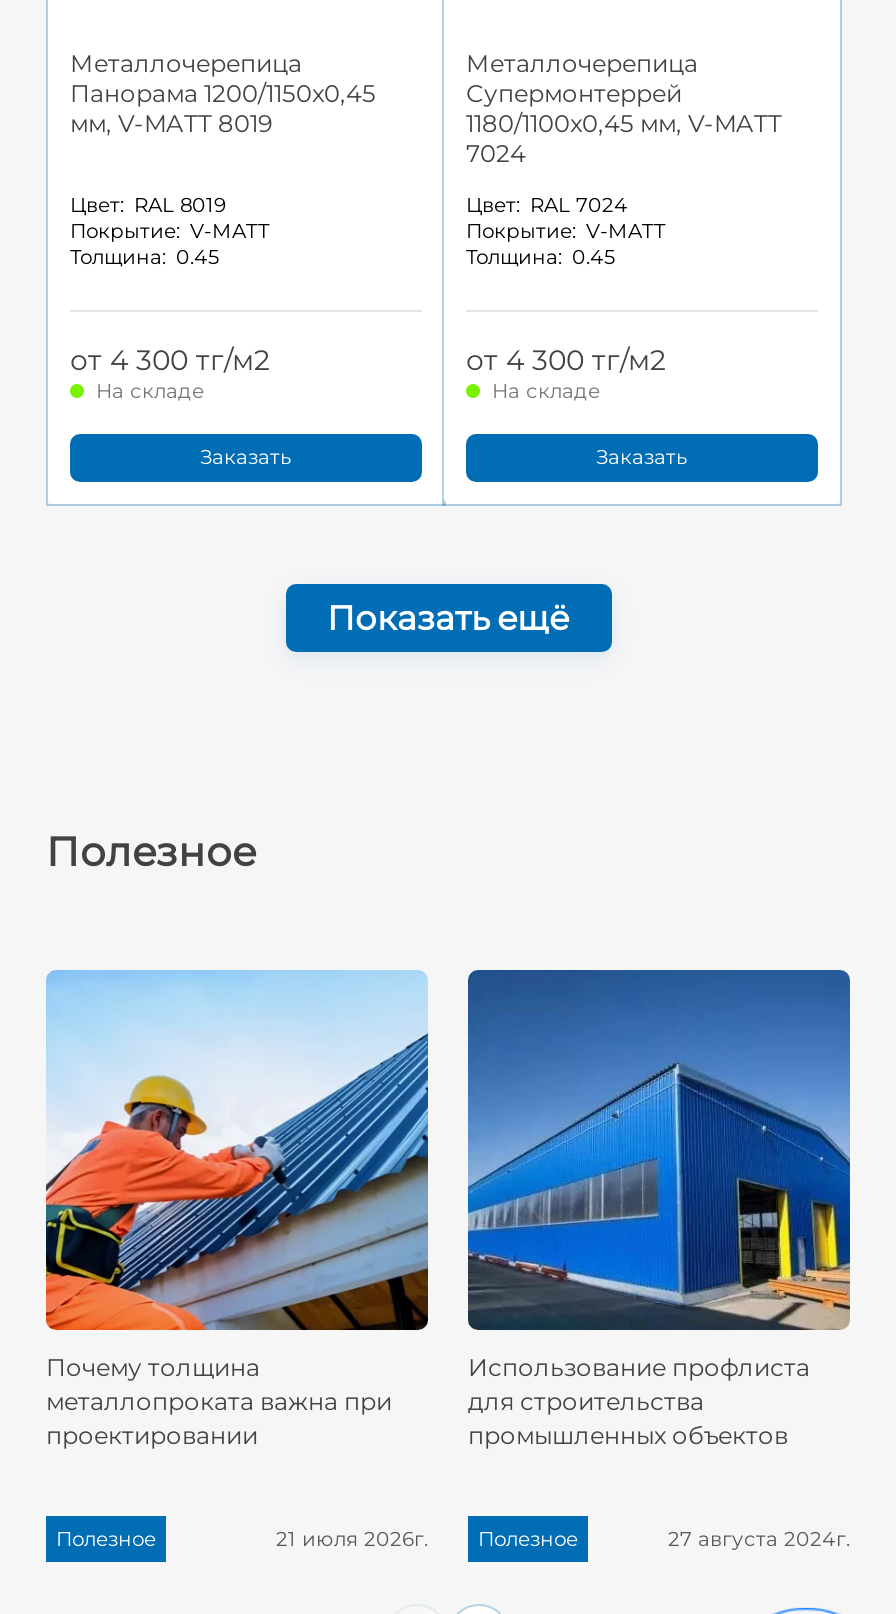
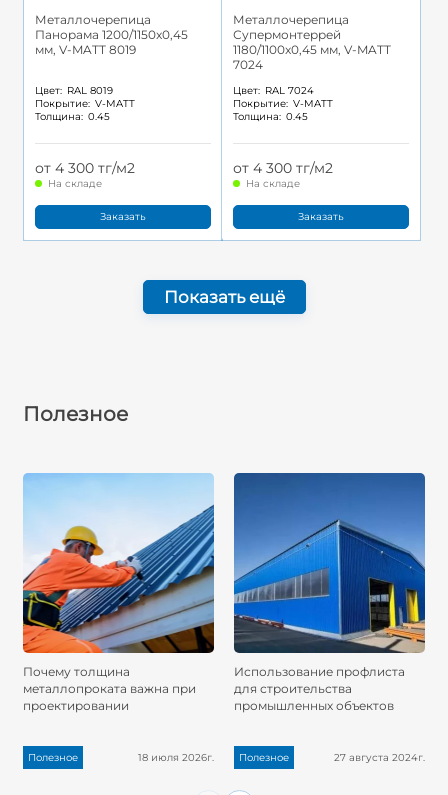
- 21 июля 2026г. Полезное
+ 18 июля 2026г. Полезное
